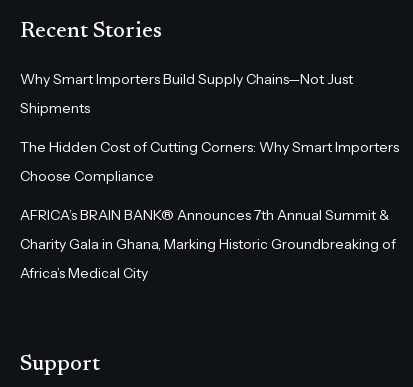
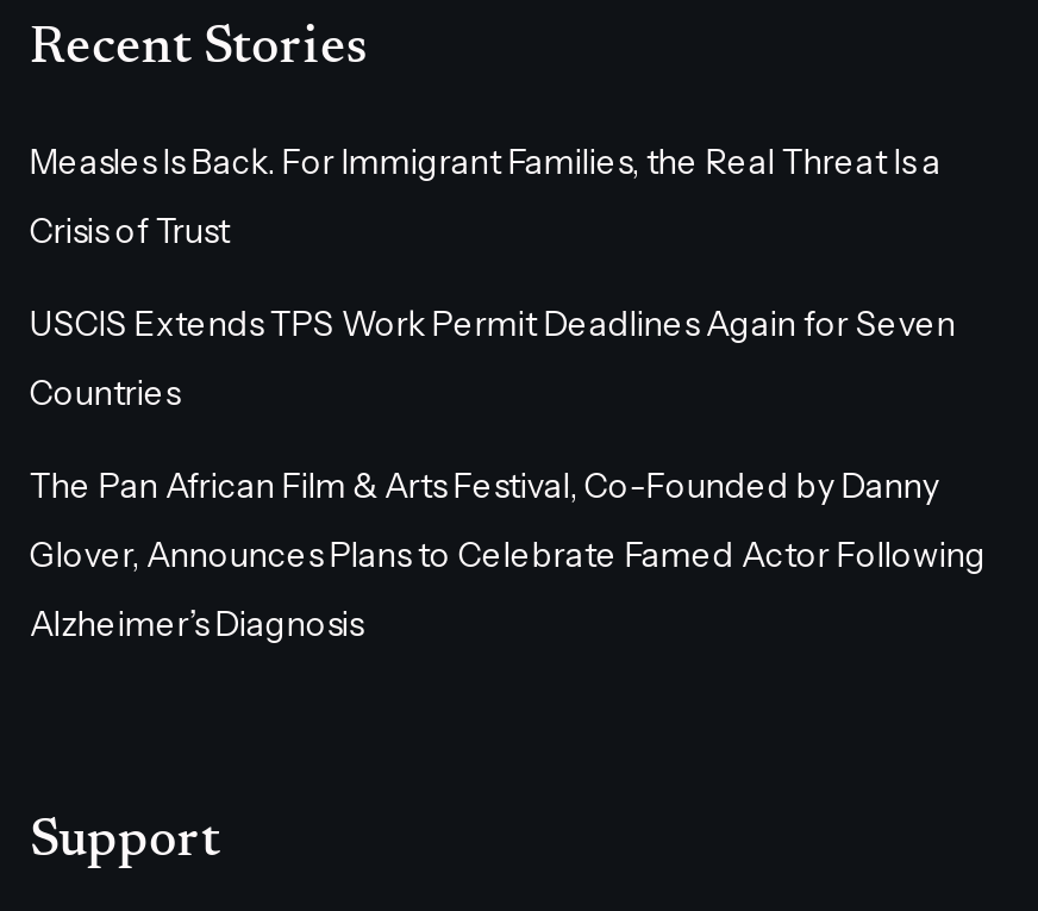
- Why Smart Importers Build Supply Chains—Not Just
+ Measles Is Back. For Immigrant Families, the Real Threat Is a

- Shipments
+ Crisis of Trust

- The Hidden Cost of Cutting Corners: Why Smart Importers
+ USCIS Extends TPS Work Permit Deadlines Again for Seven

- Choose Compliance
+ Countries

- AFRICA’s BRAIN BANK® Announces 7th Annual Summit &
+ The Pan African Film & Arts Festival, Co-Founded by Danny

- Charity Gala in Ghana, Marking Historic Groundbreaking of
+ Glover, Announces Plans to Celebrate Famed Actor Following

- Africa’s Medical City
+ Alzheimer’s Diagnosis
